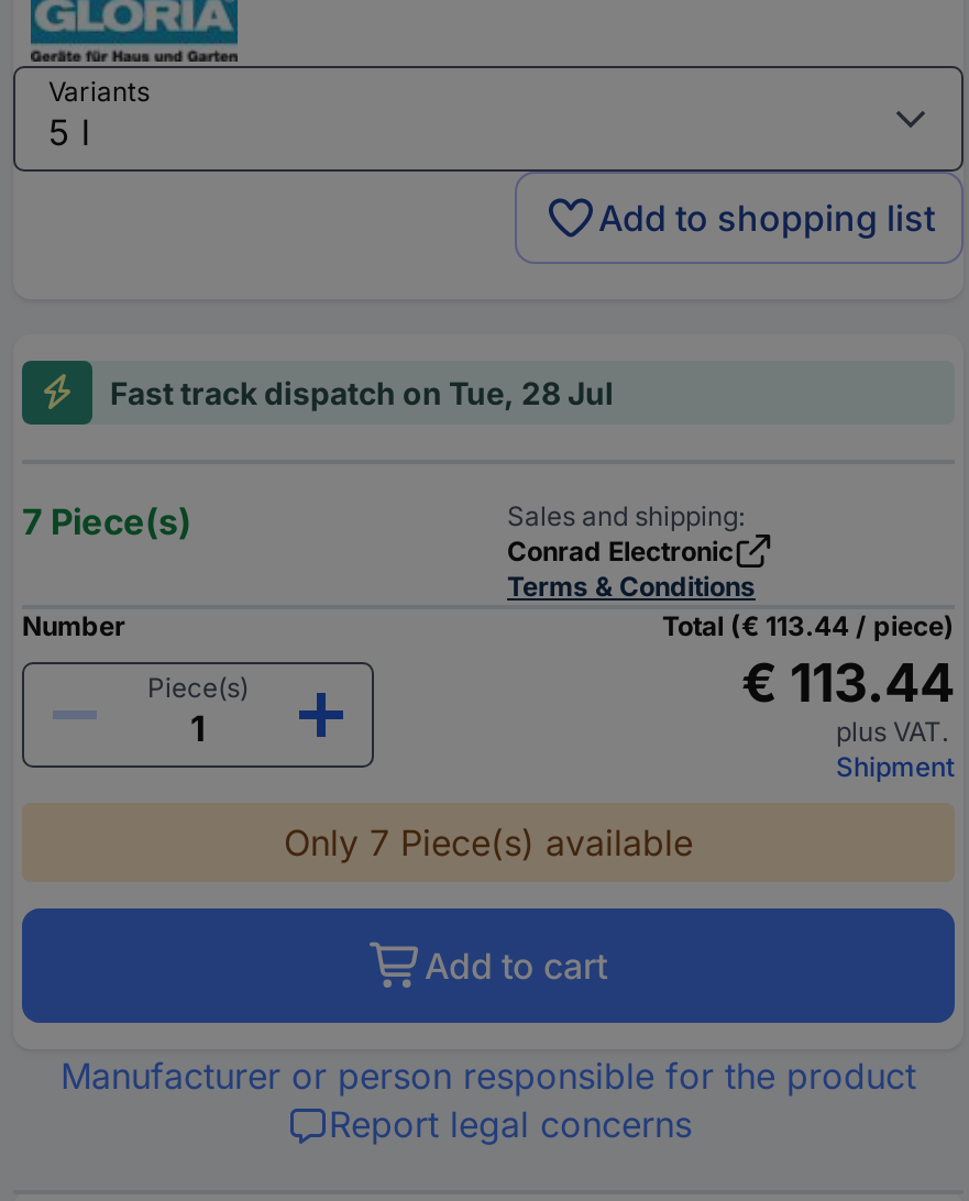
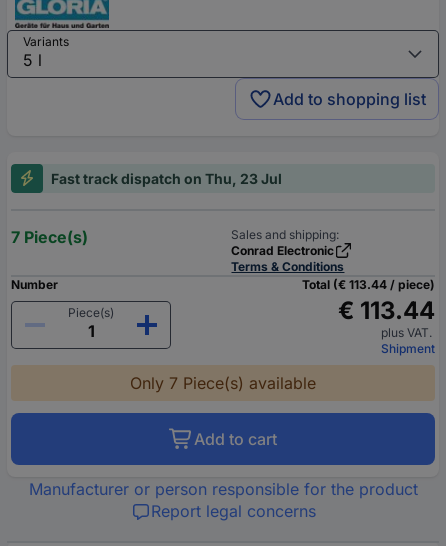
- Fast track dispatch on Tue, 28 Jul
+ Fast track dispatch on Thu, 23 Jul
